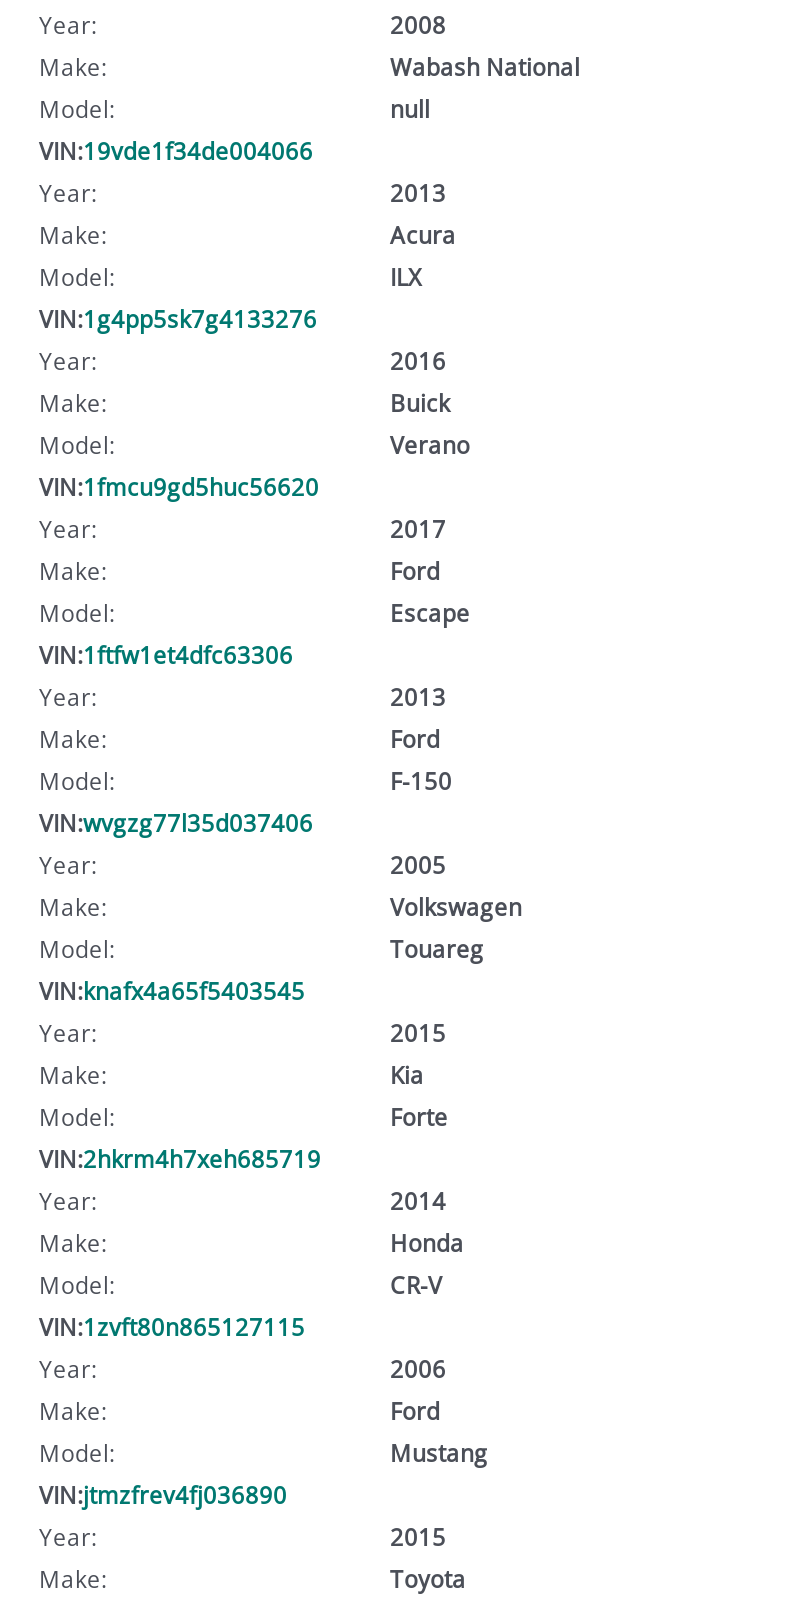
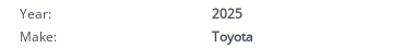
- 2008
- Make:
- Wabash National
- Model:
- null
- VIN:19vde1f34de004066
- Year:
- 2013
- Make:
- Acura
- Model:
- ILX
- VIN:1g4pp5sk7g4133276
- Year:
- 2016
- Make:
- Buick
- Model:
- Verano
- VIN:1fmcu9gd5huc56620
- Year:
- 2017
- Make:
- Ford
- Model:
- Escape
- VIN:1ftfw1et4dfc63306
- Year:
- 2013
- Make:
- Ford
- Model:
- F-150
- VIN:wvgzg77l35d037406
- Year:
- 2005
- Make:
- Volkswagen
- Model:
- Touareg
- VIN:knafx4a65f5403545
- Year:
- 2015
- Make:
- Kia
- Model:
- Forte
- VIN:2hkrm4h7xeh685719
- Year:
- 2014
- Make:
- Honda
- Model:
- CR-V
- VIN:1zvft80n865127115
- Year:
- 2006
- Make:
- Ford
- Model:
- Mustang
- VIN:jtmzfrev4fj036890
- Year:
- 2015
+ 2025
